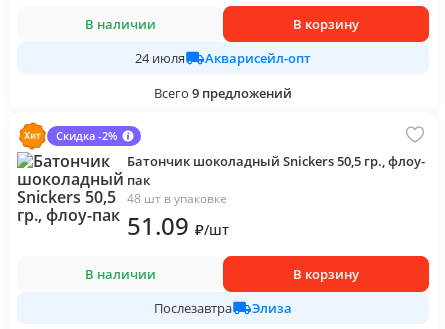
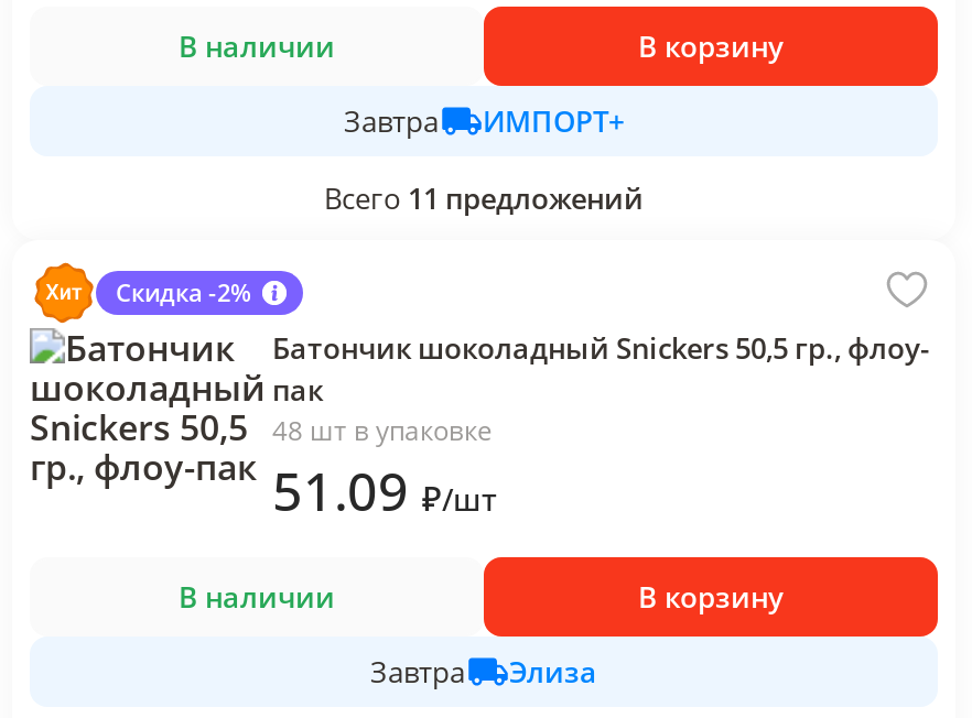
- 24 июля
- Акварисейл-опт
+ Завтра
+ ИМПОРТ+

- Всего 9 предложений
+ Всего 11 предложений

- Послезавтра
+ Завтра
